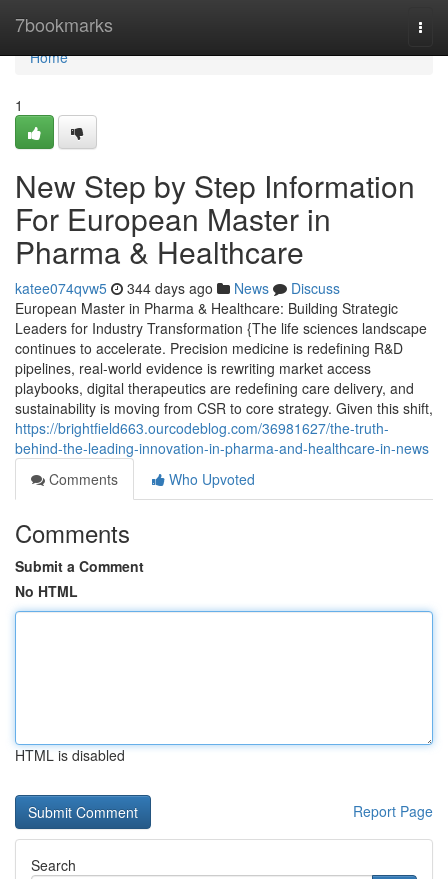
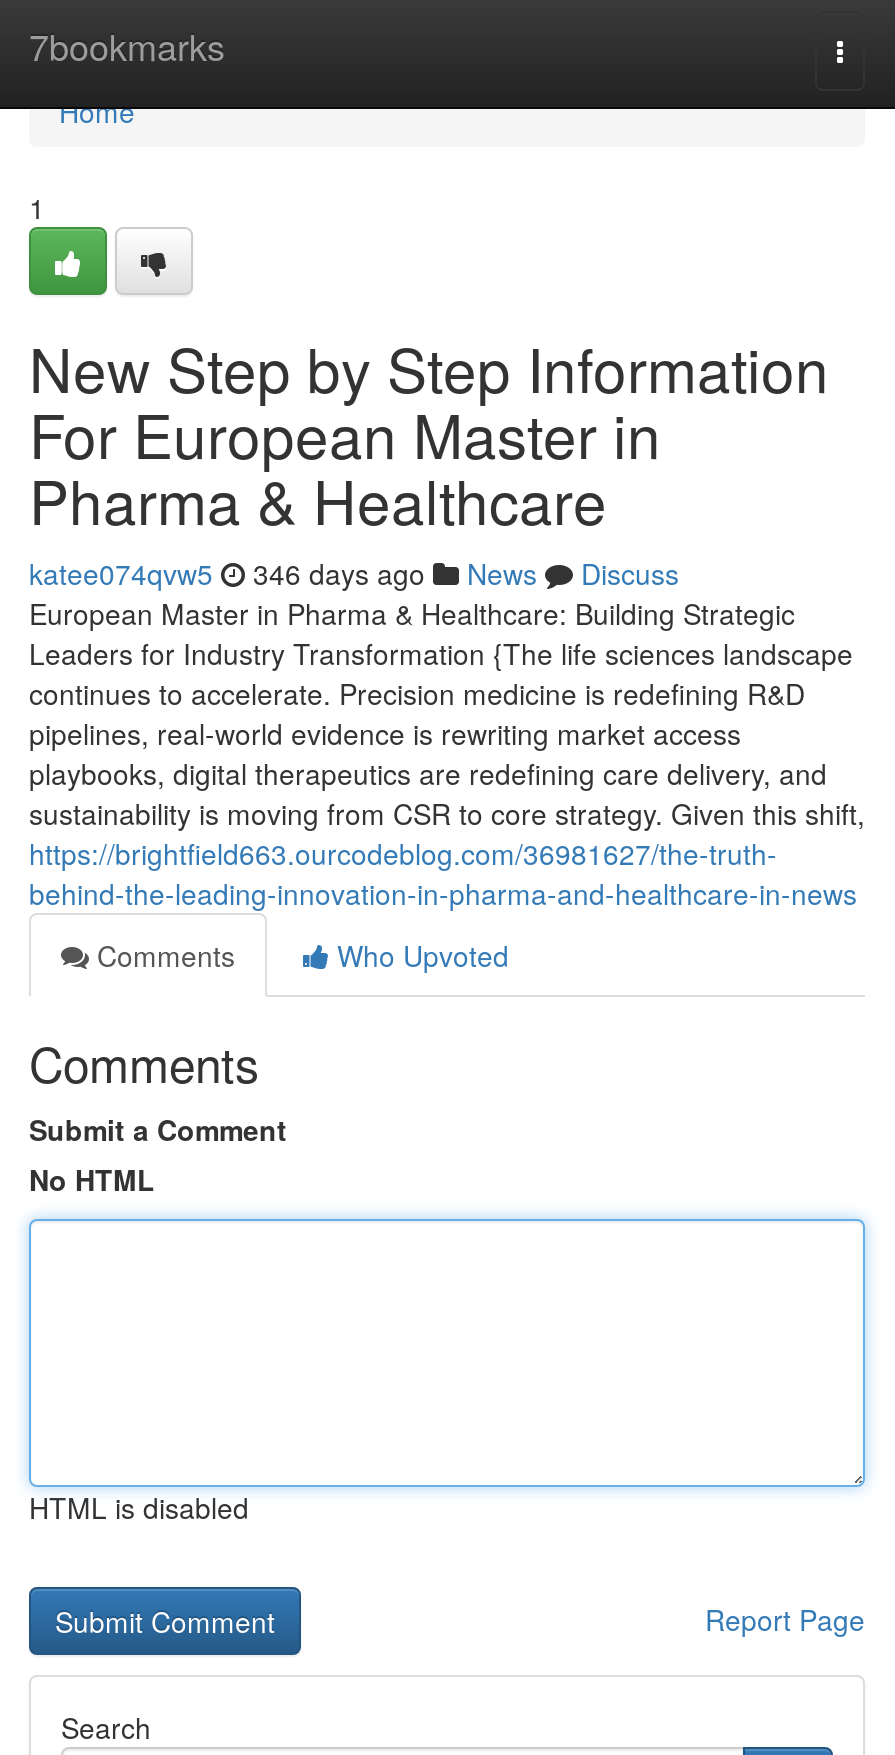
- katee074qvw5 344 days ago News Discuss
+ katee074qvw5 346 days ago News Discuss
